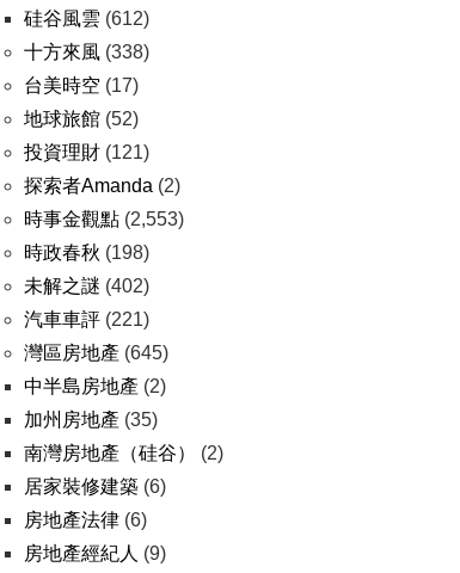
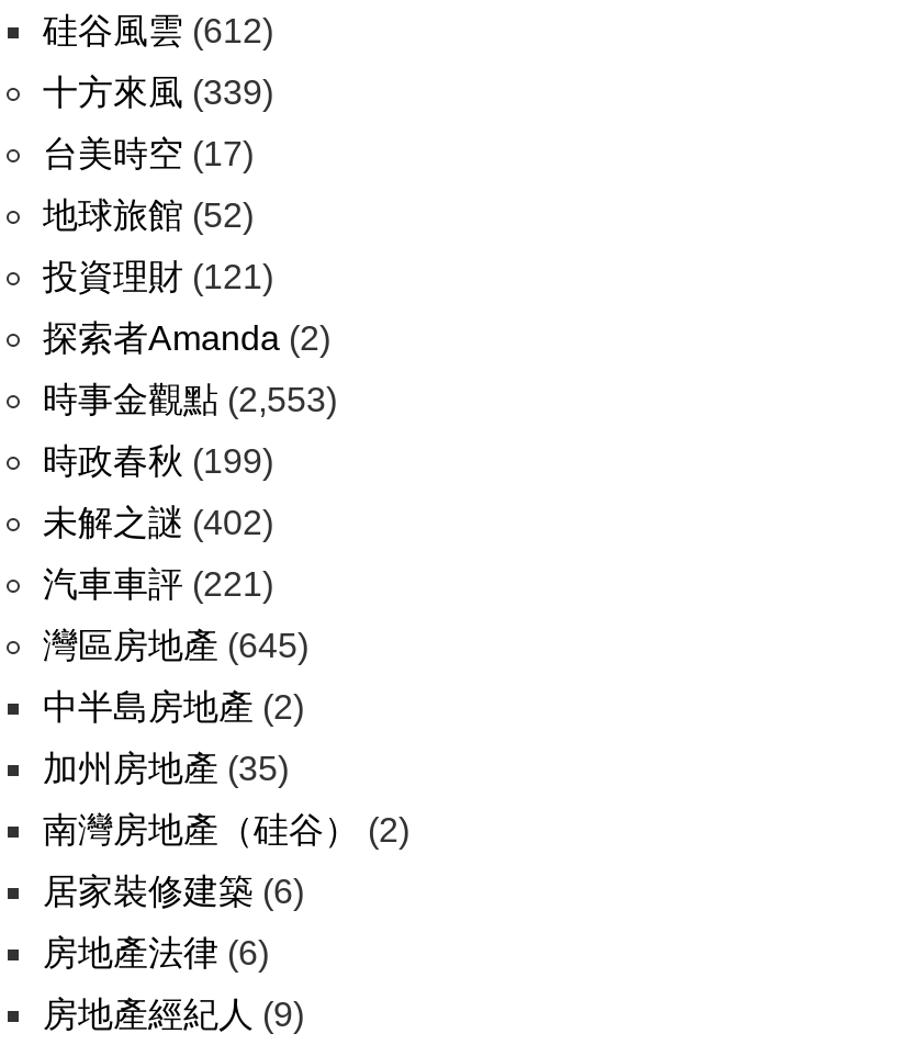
- 十方來風(338)
+ 十方來風(339)

- 時政春秋(198)
+ 時政春秋(199)
